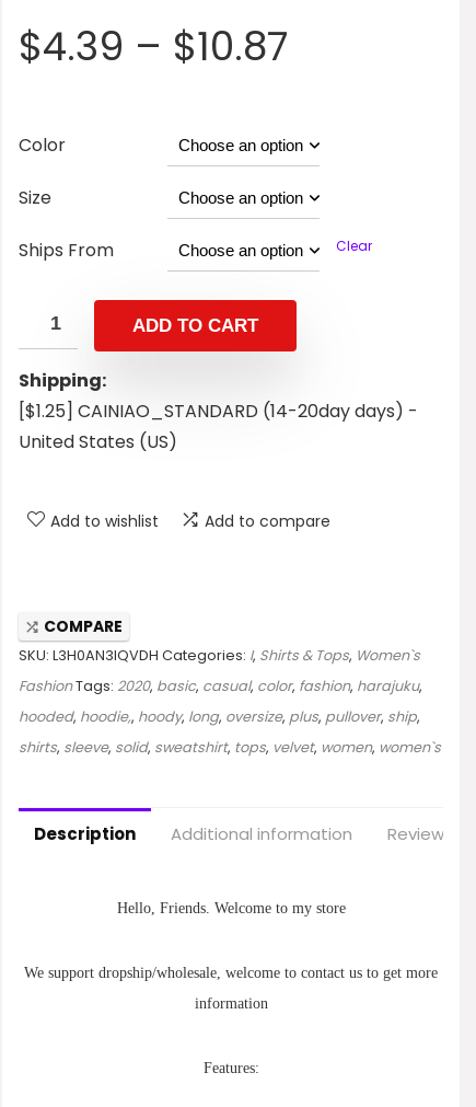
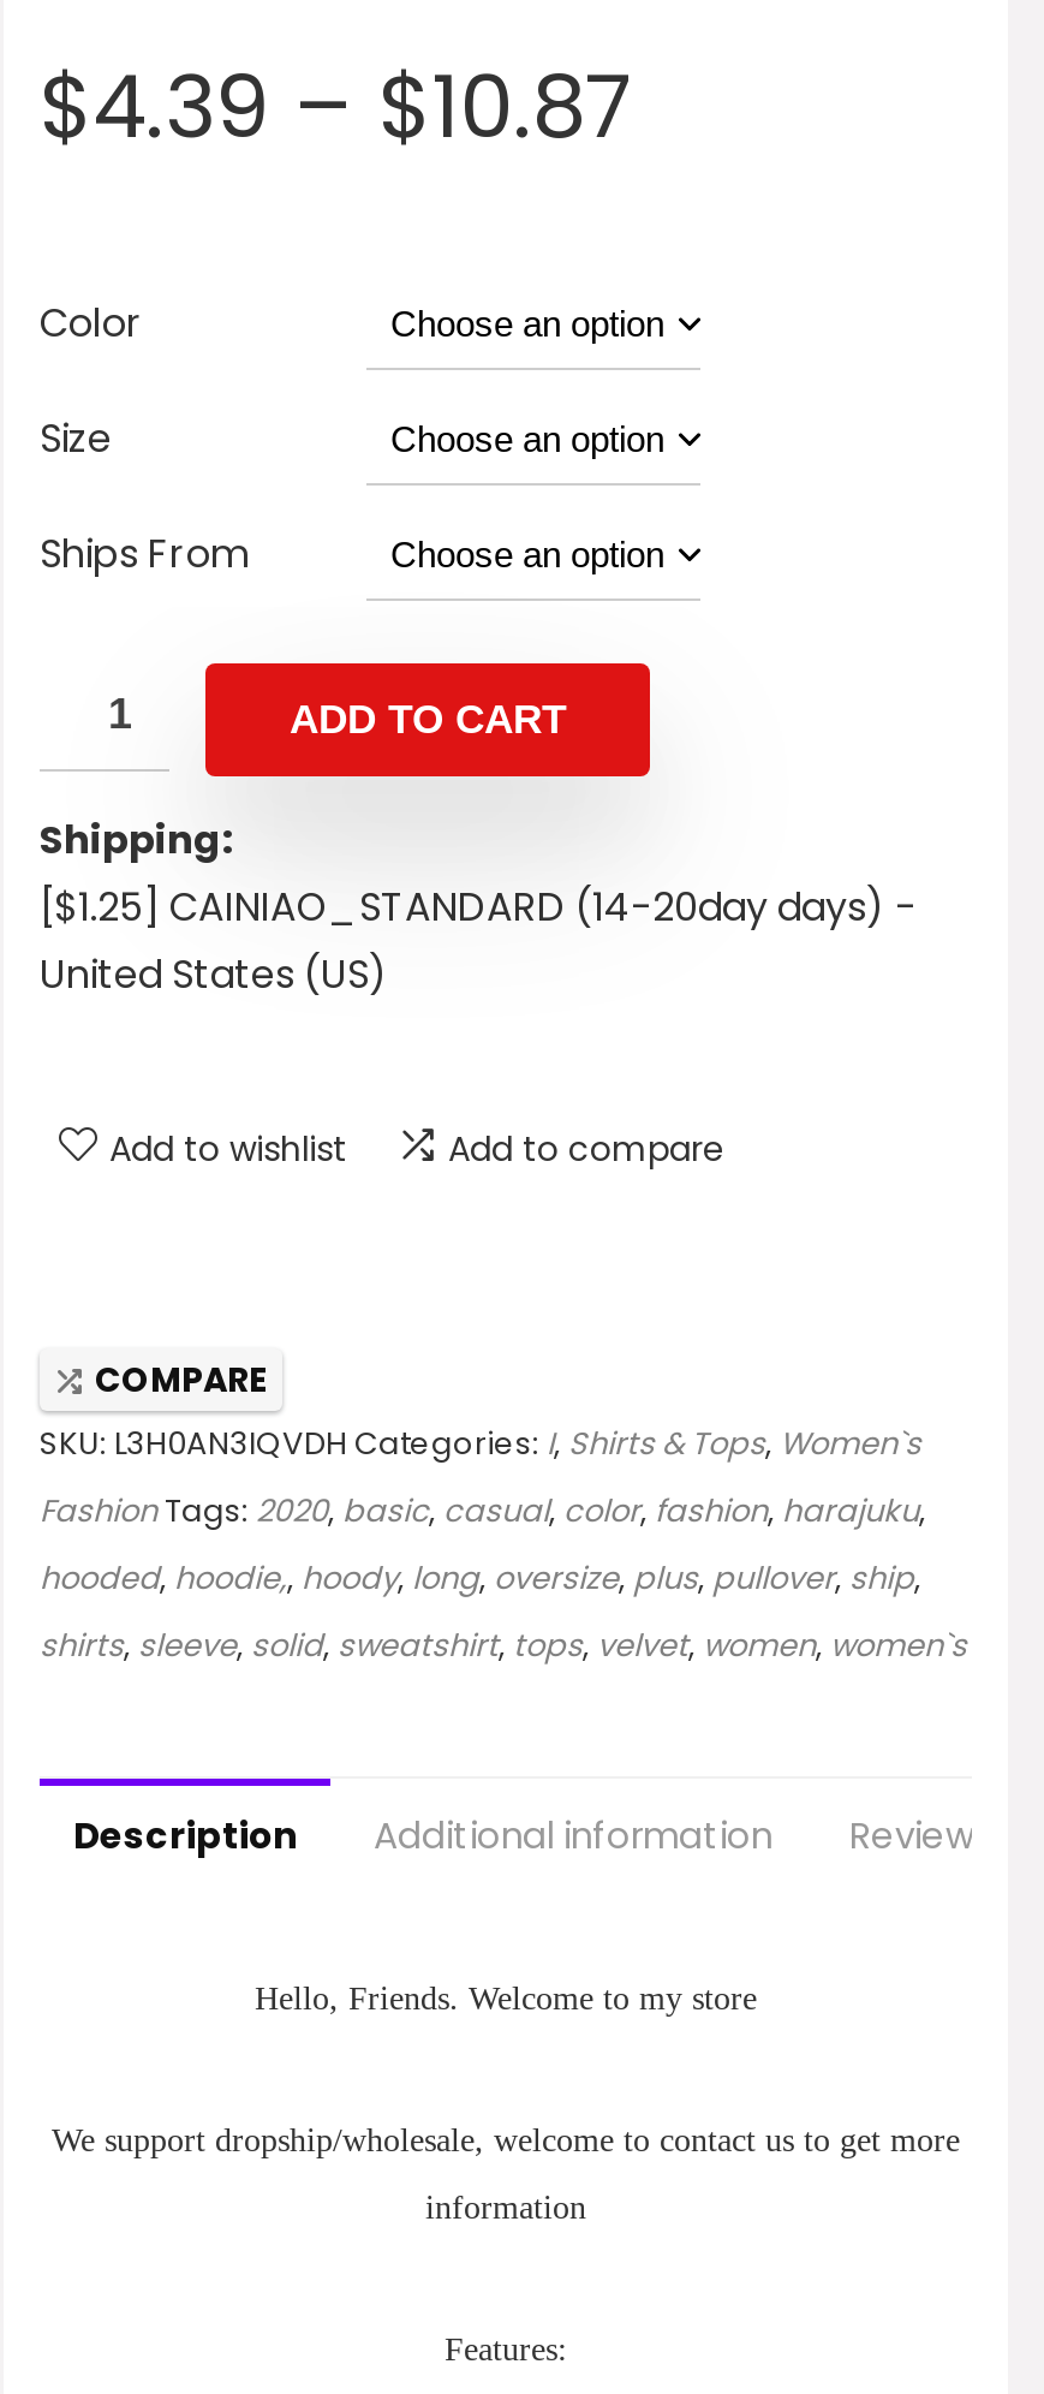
- Clear
